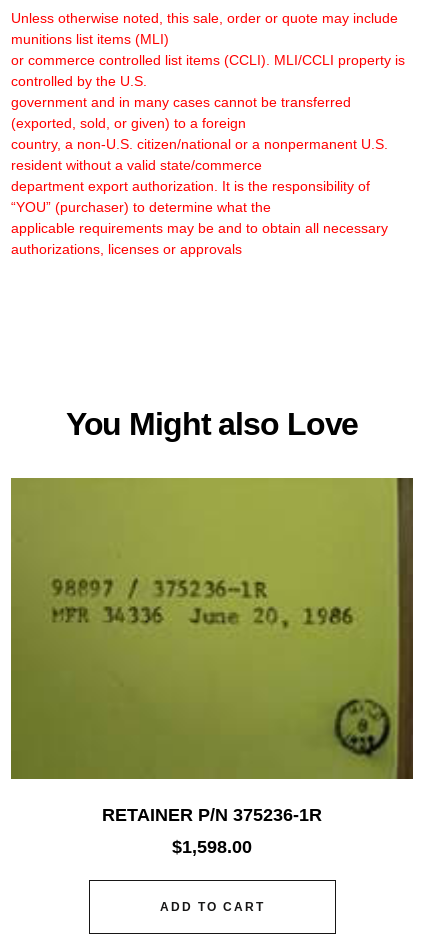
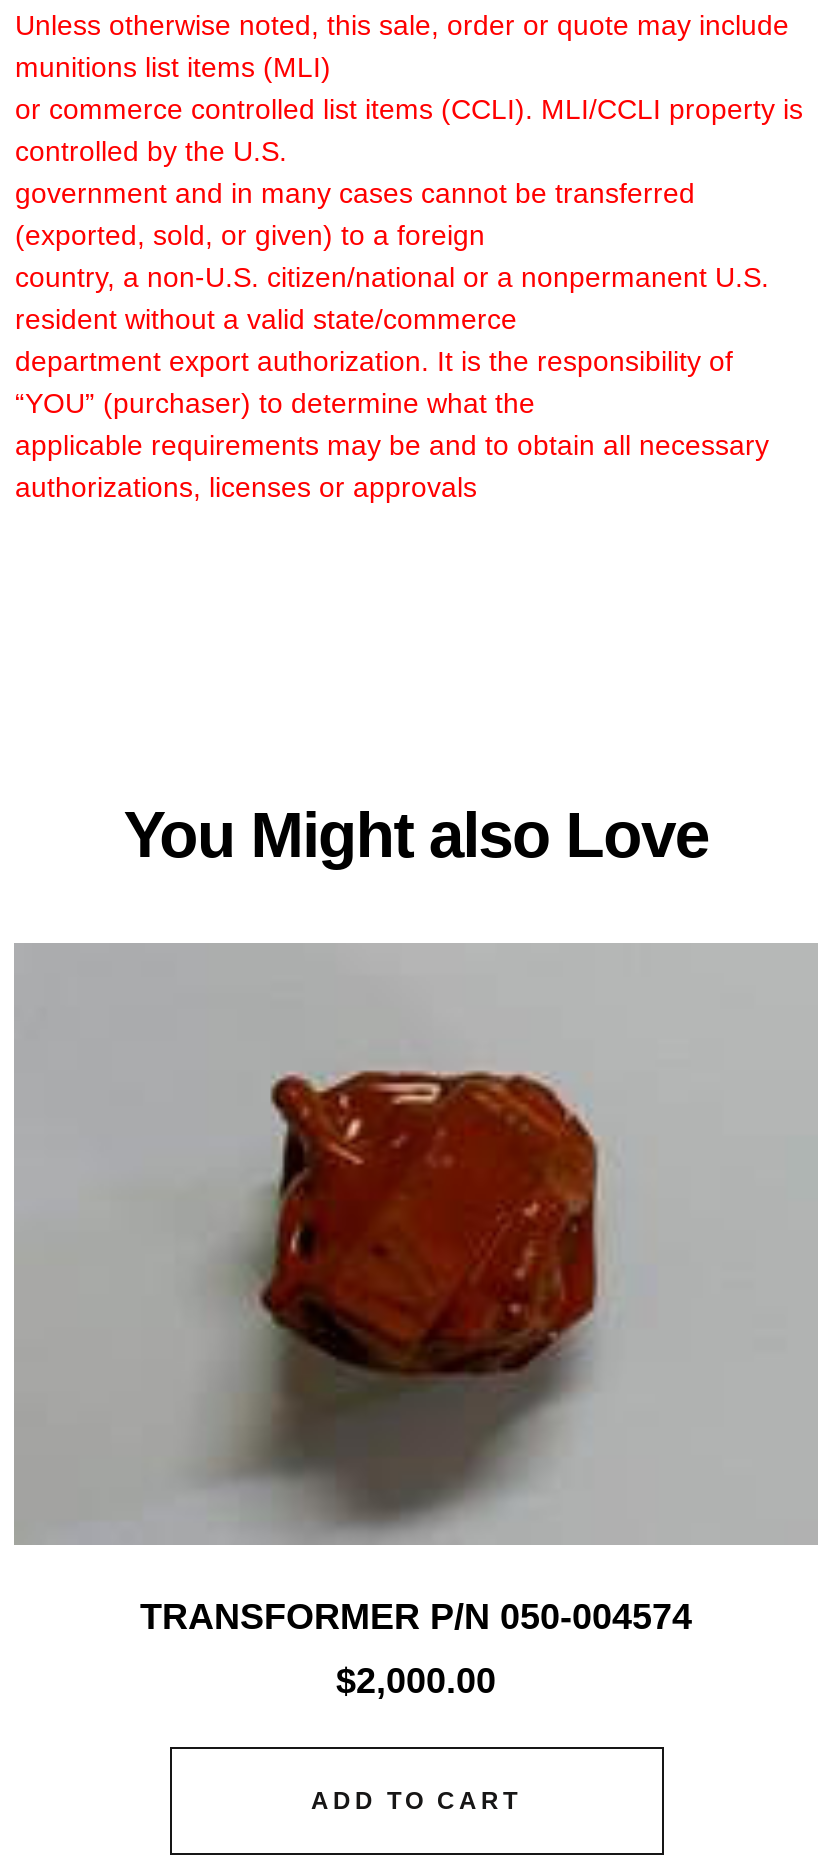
- [image]
- RETAINER P/N 375236-1R
+ [image]
+ TRANSFORMER P/N 050-004574

- $1,598.00
+ $2,000.00
